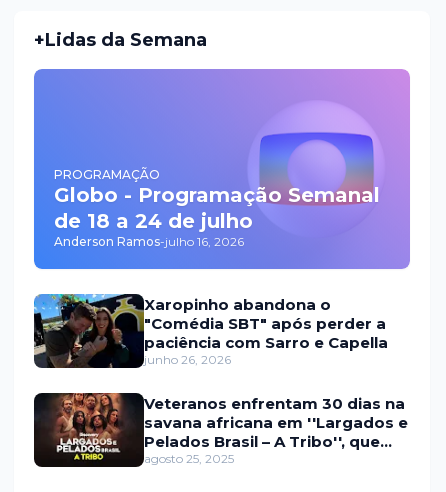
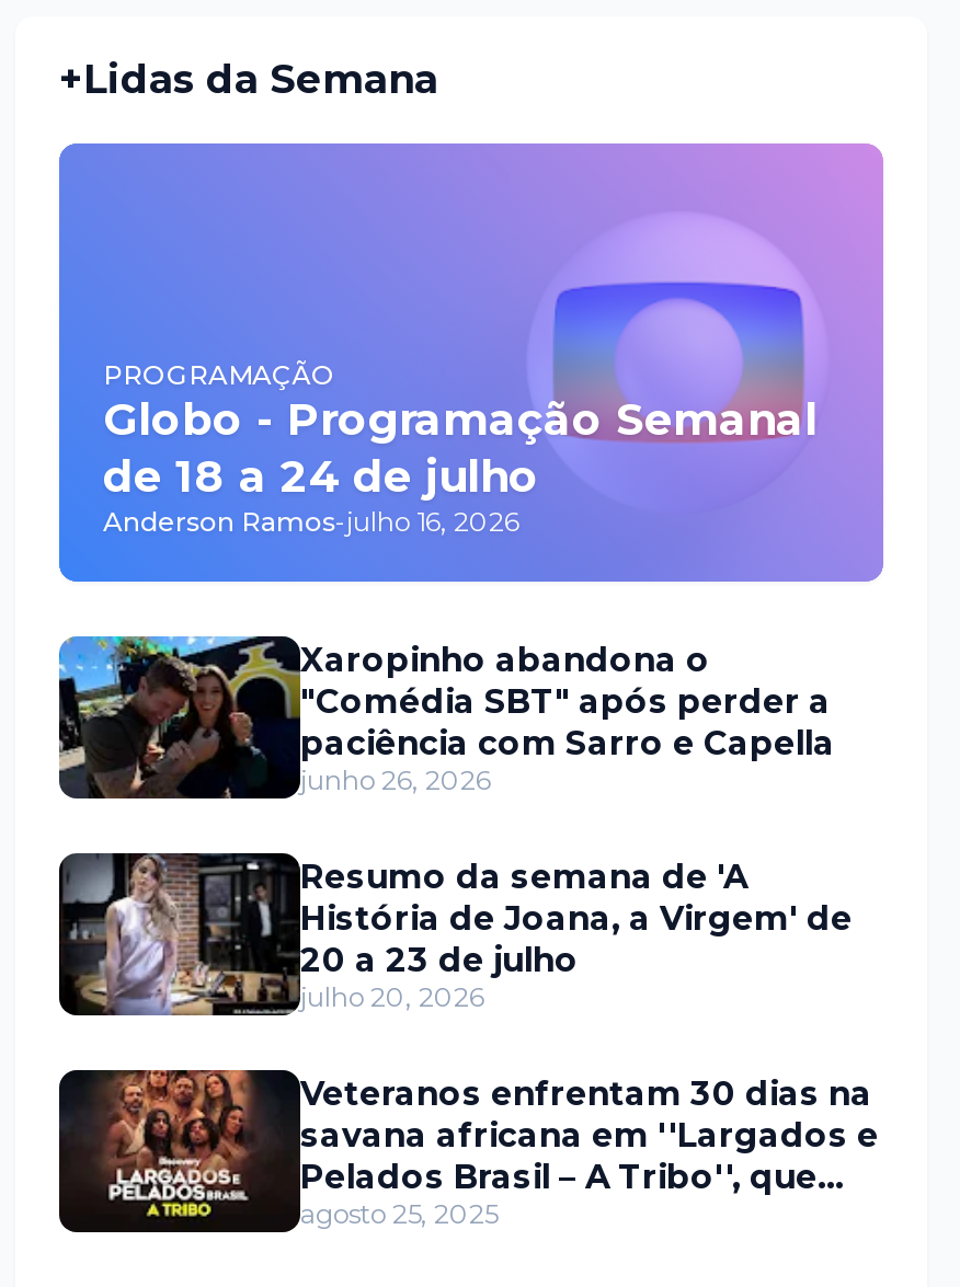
+ [image]
+ Resumo da semana de 'A
+ História de Joana, a Virgem' de
+ 20 a 23 de julho
+ julho 20, 2026
